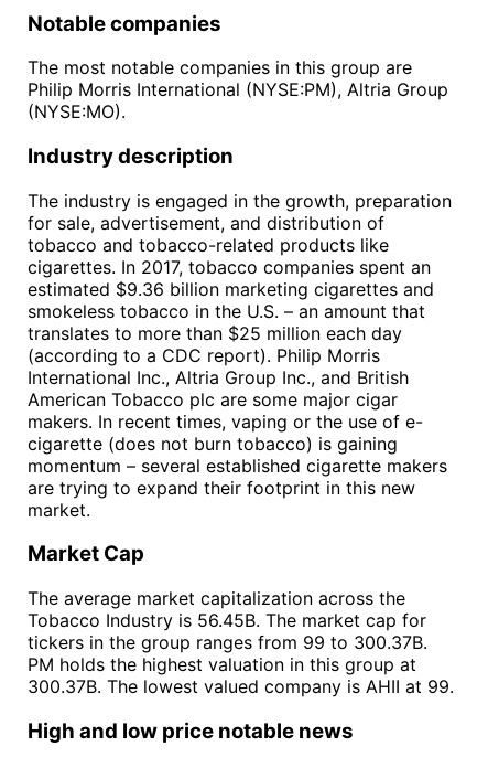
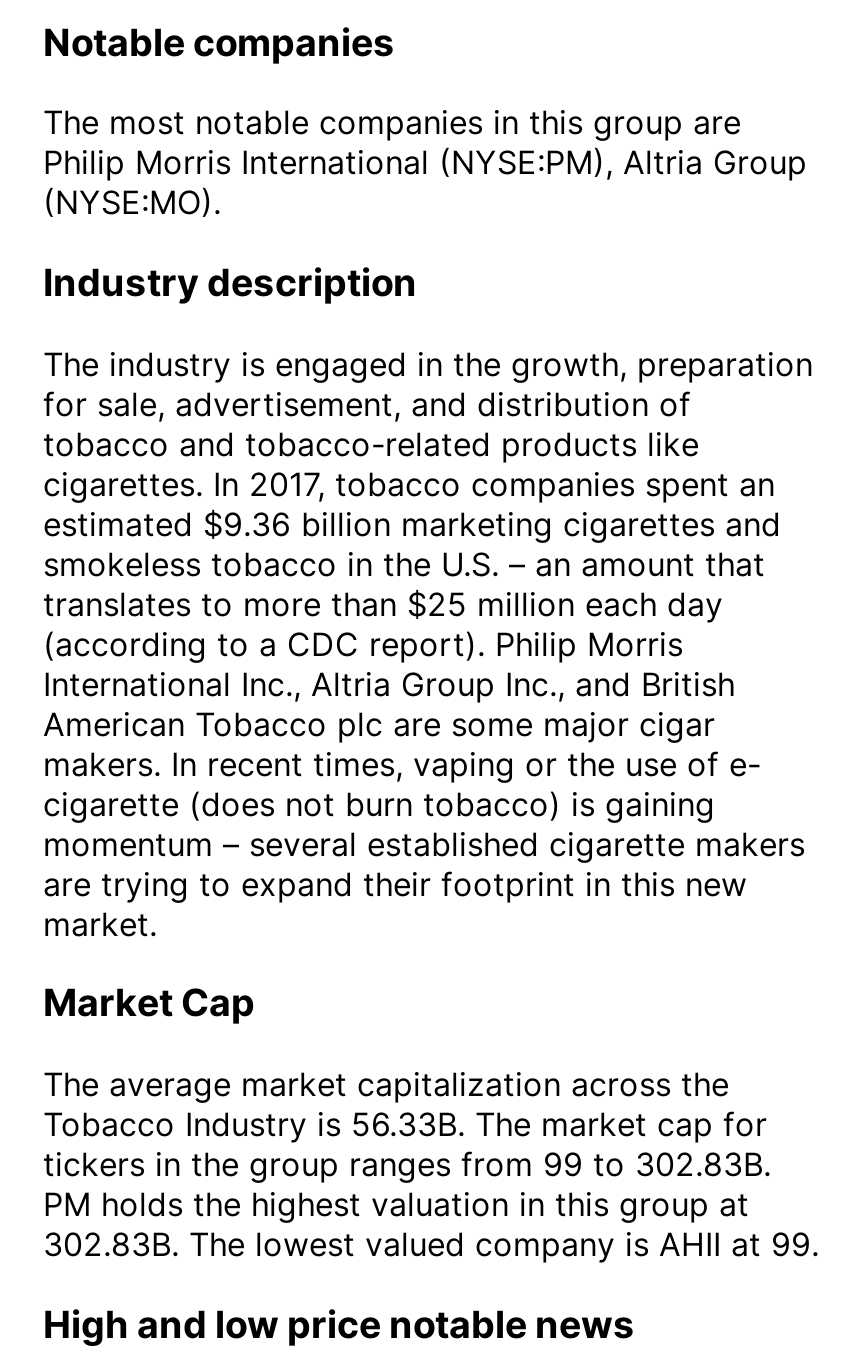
- Tobacco Industry is 56.45B. The market cap for
+ Tobacco Industry is 56.33B. The market cap for

- tickers in the group ranges from 99 to 300.37B.
+ tickers in the group ranges from 99 to 302.83B.

- 300.37B. The lowest valued company is AHII at 99.
+ 302.83B. The lowest valued company is AHII at 99.
